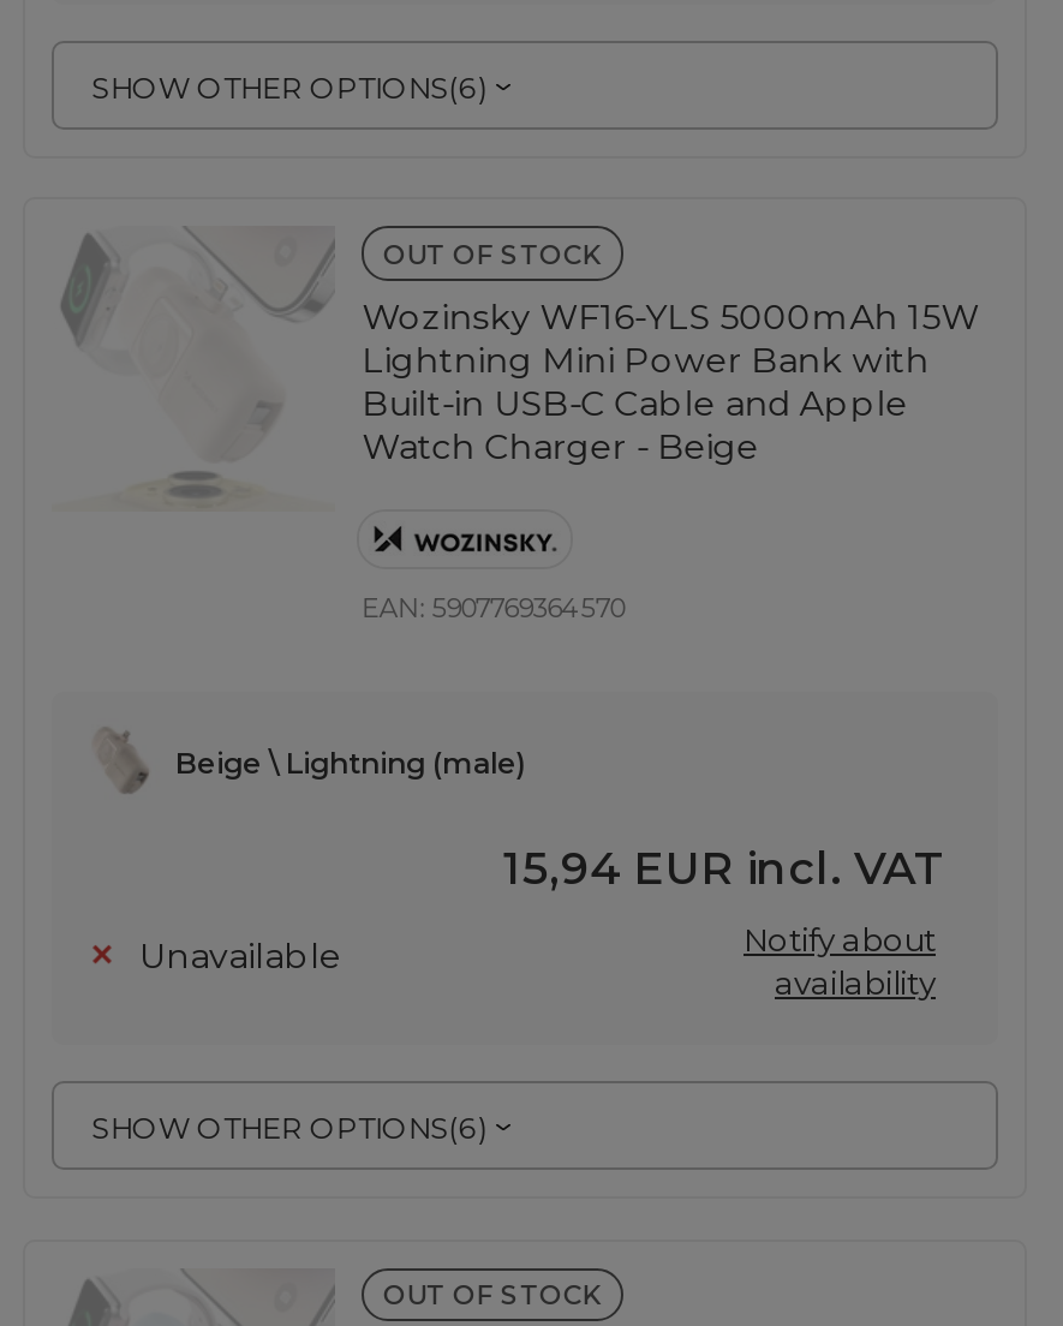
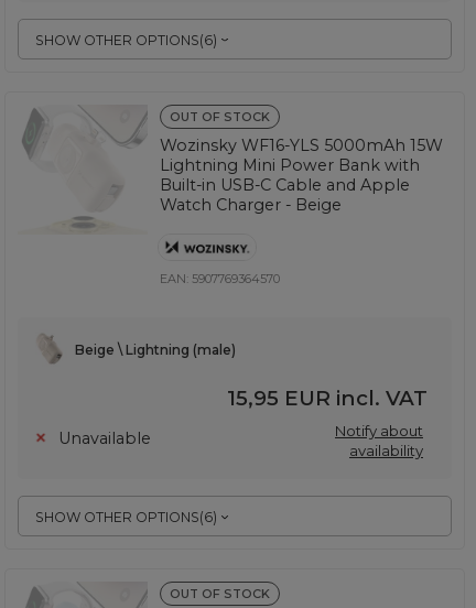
- 15,94 EUR incl. VAT
+ 15,95 EUR incl. VAT
